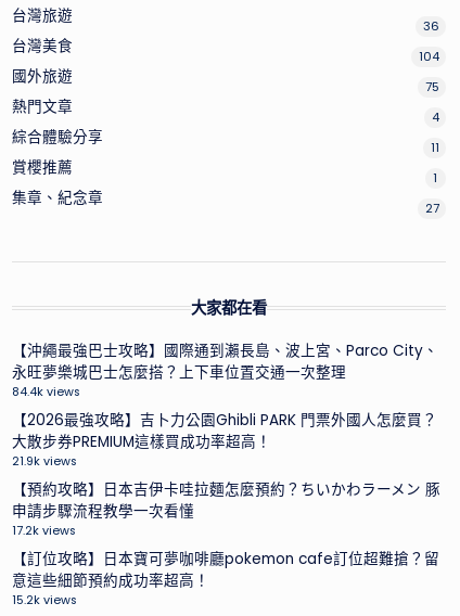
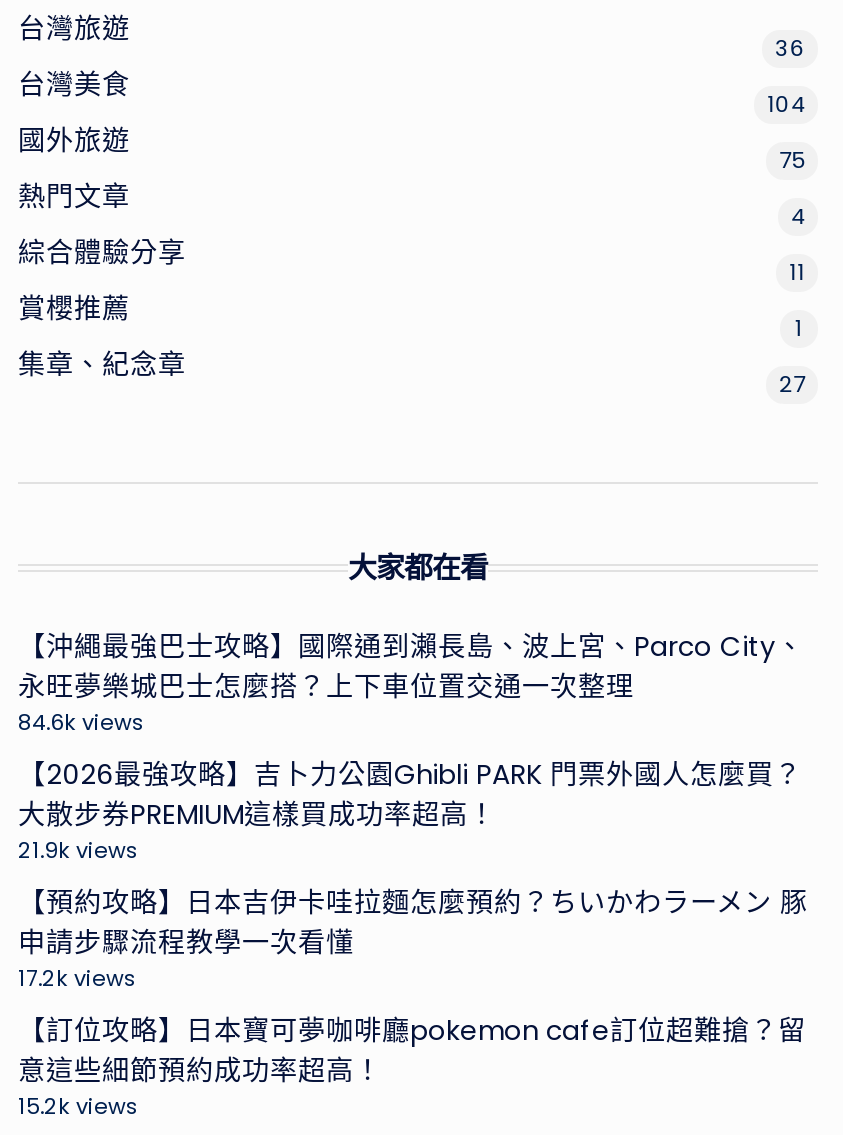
- 84.4k views
+ 84.6k views
